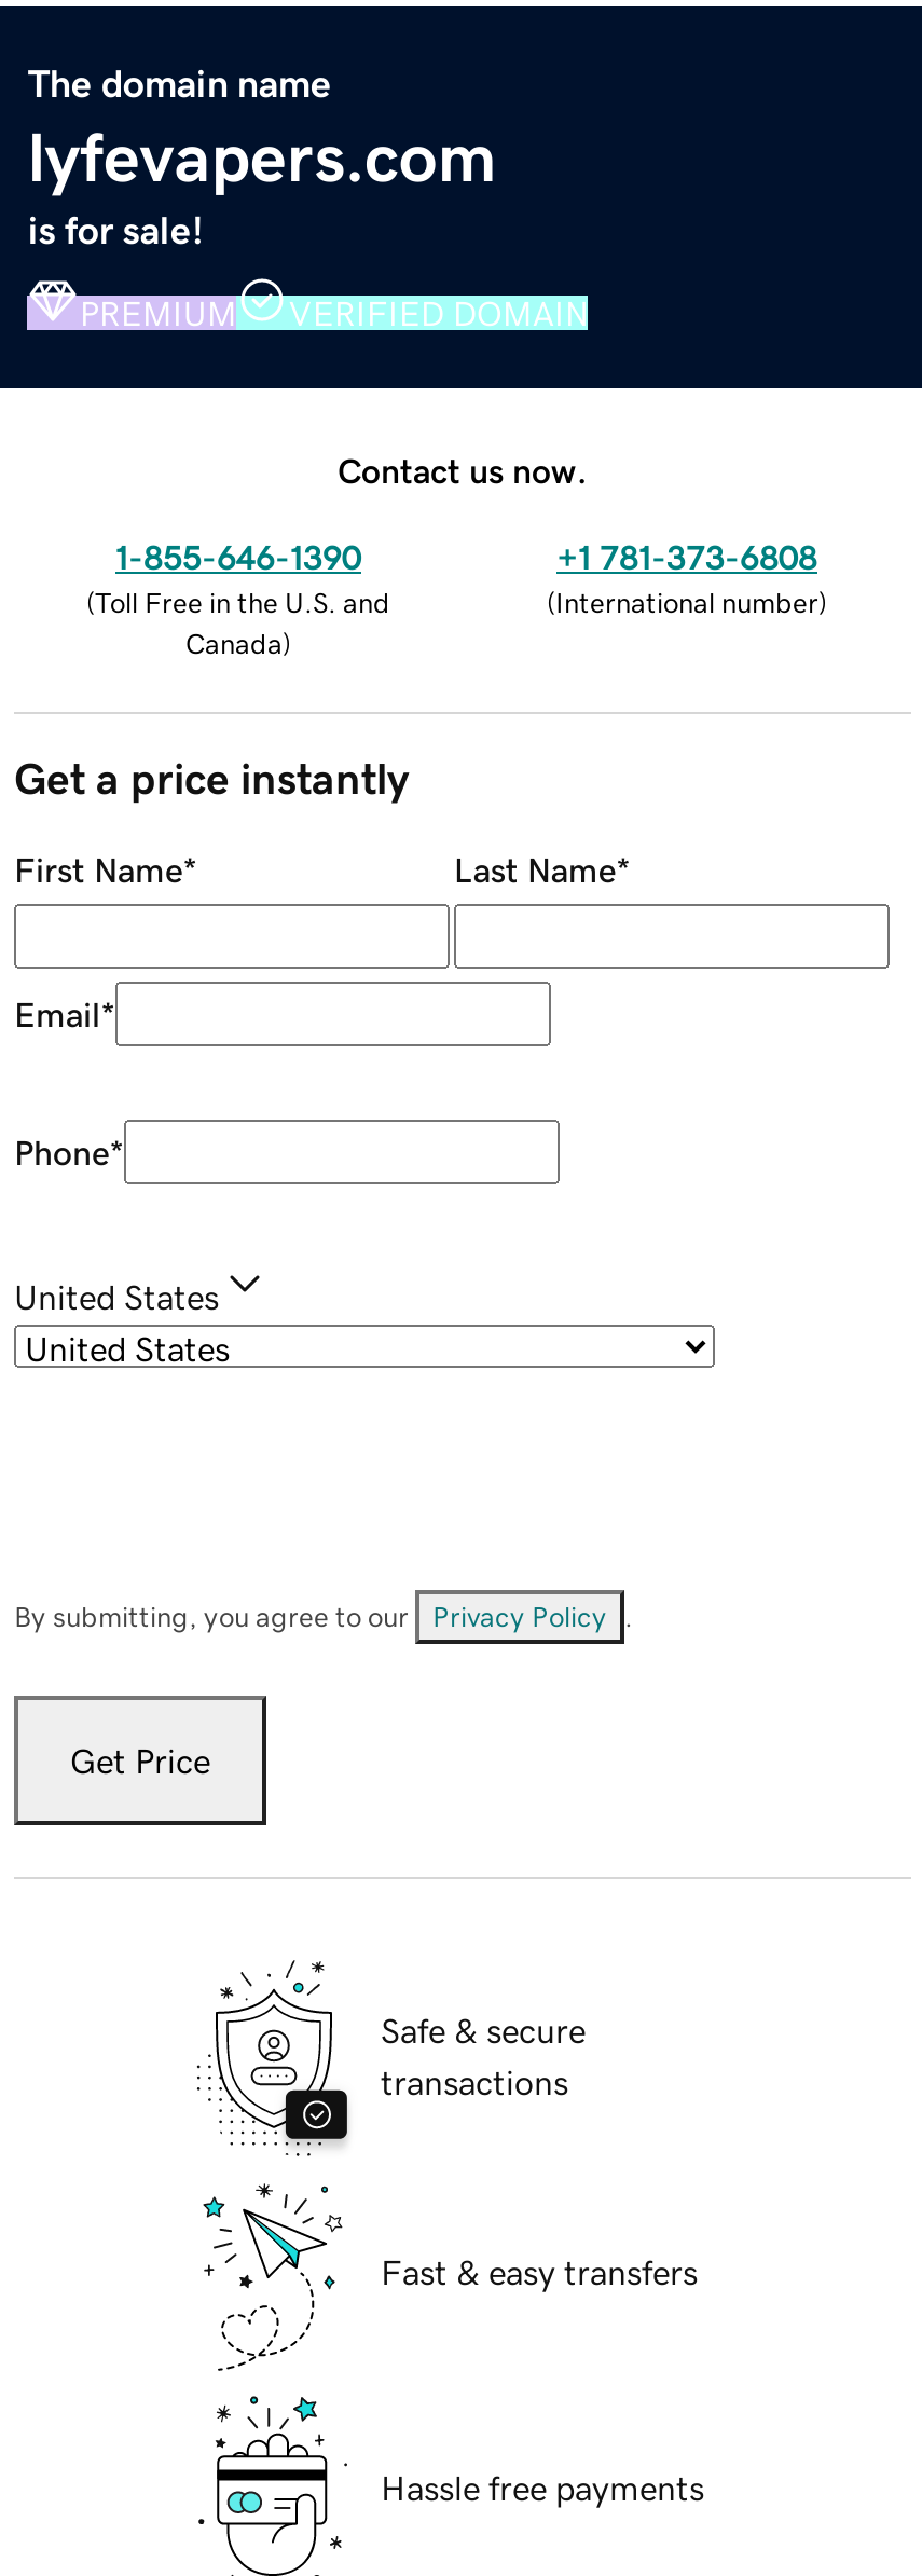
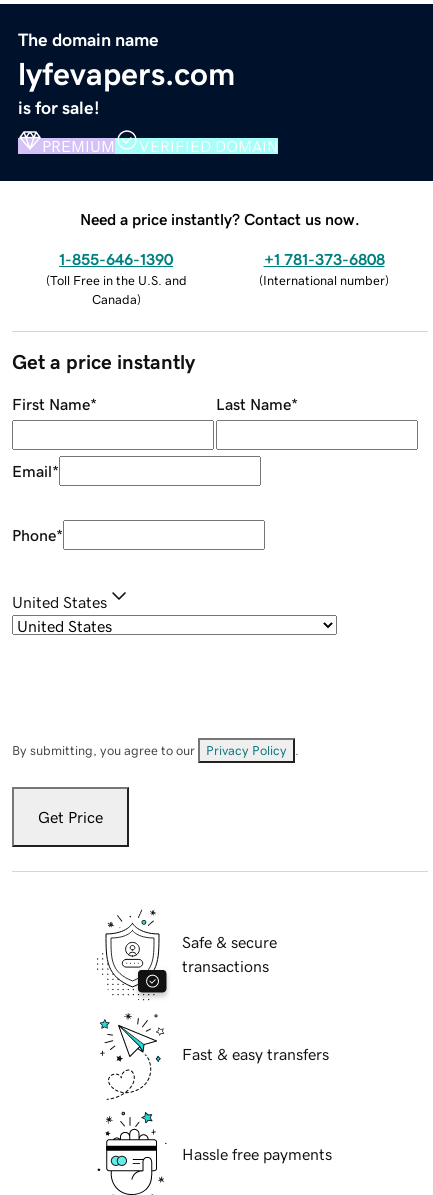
- Contact us now.
+ Need a price instantly? Contact us now.
